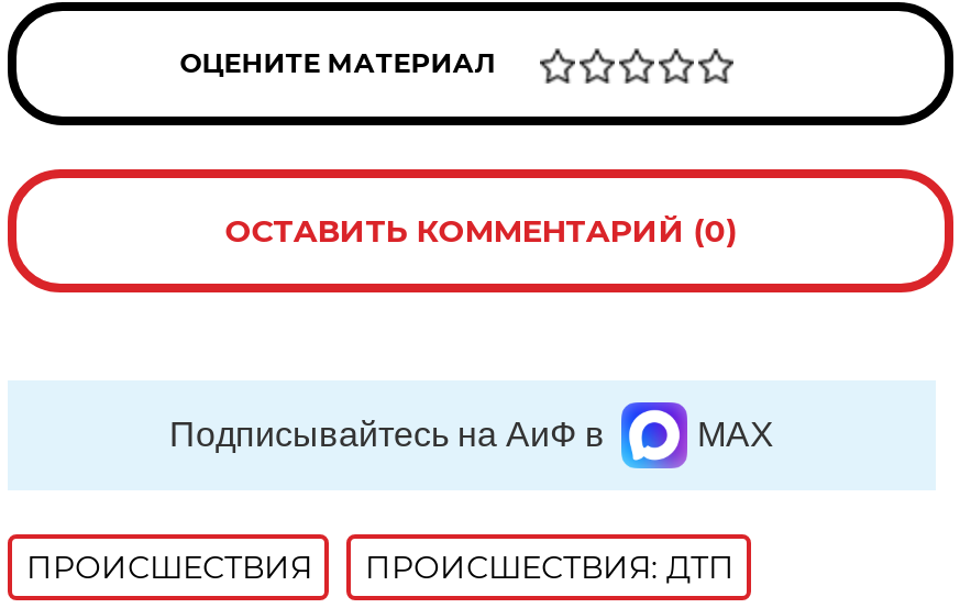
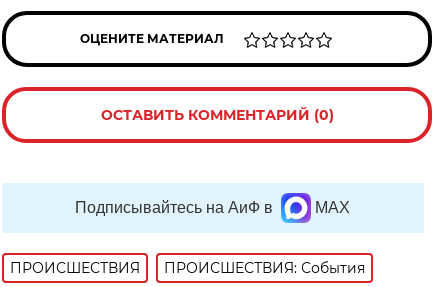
- ПРОИСШЕСТВИЯ: ДТП
+ ПРОИСШЕСТВИЯ: События
